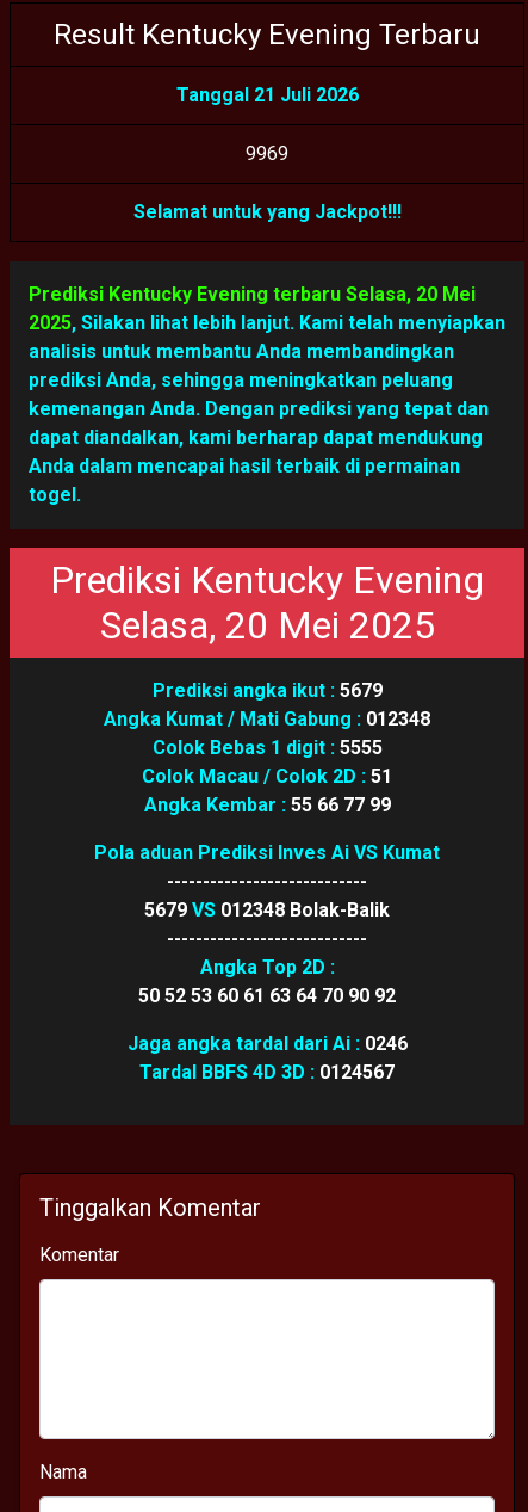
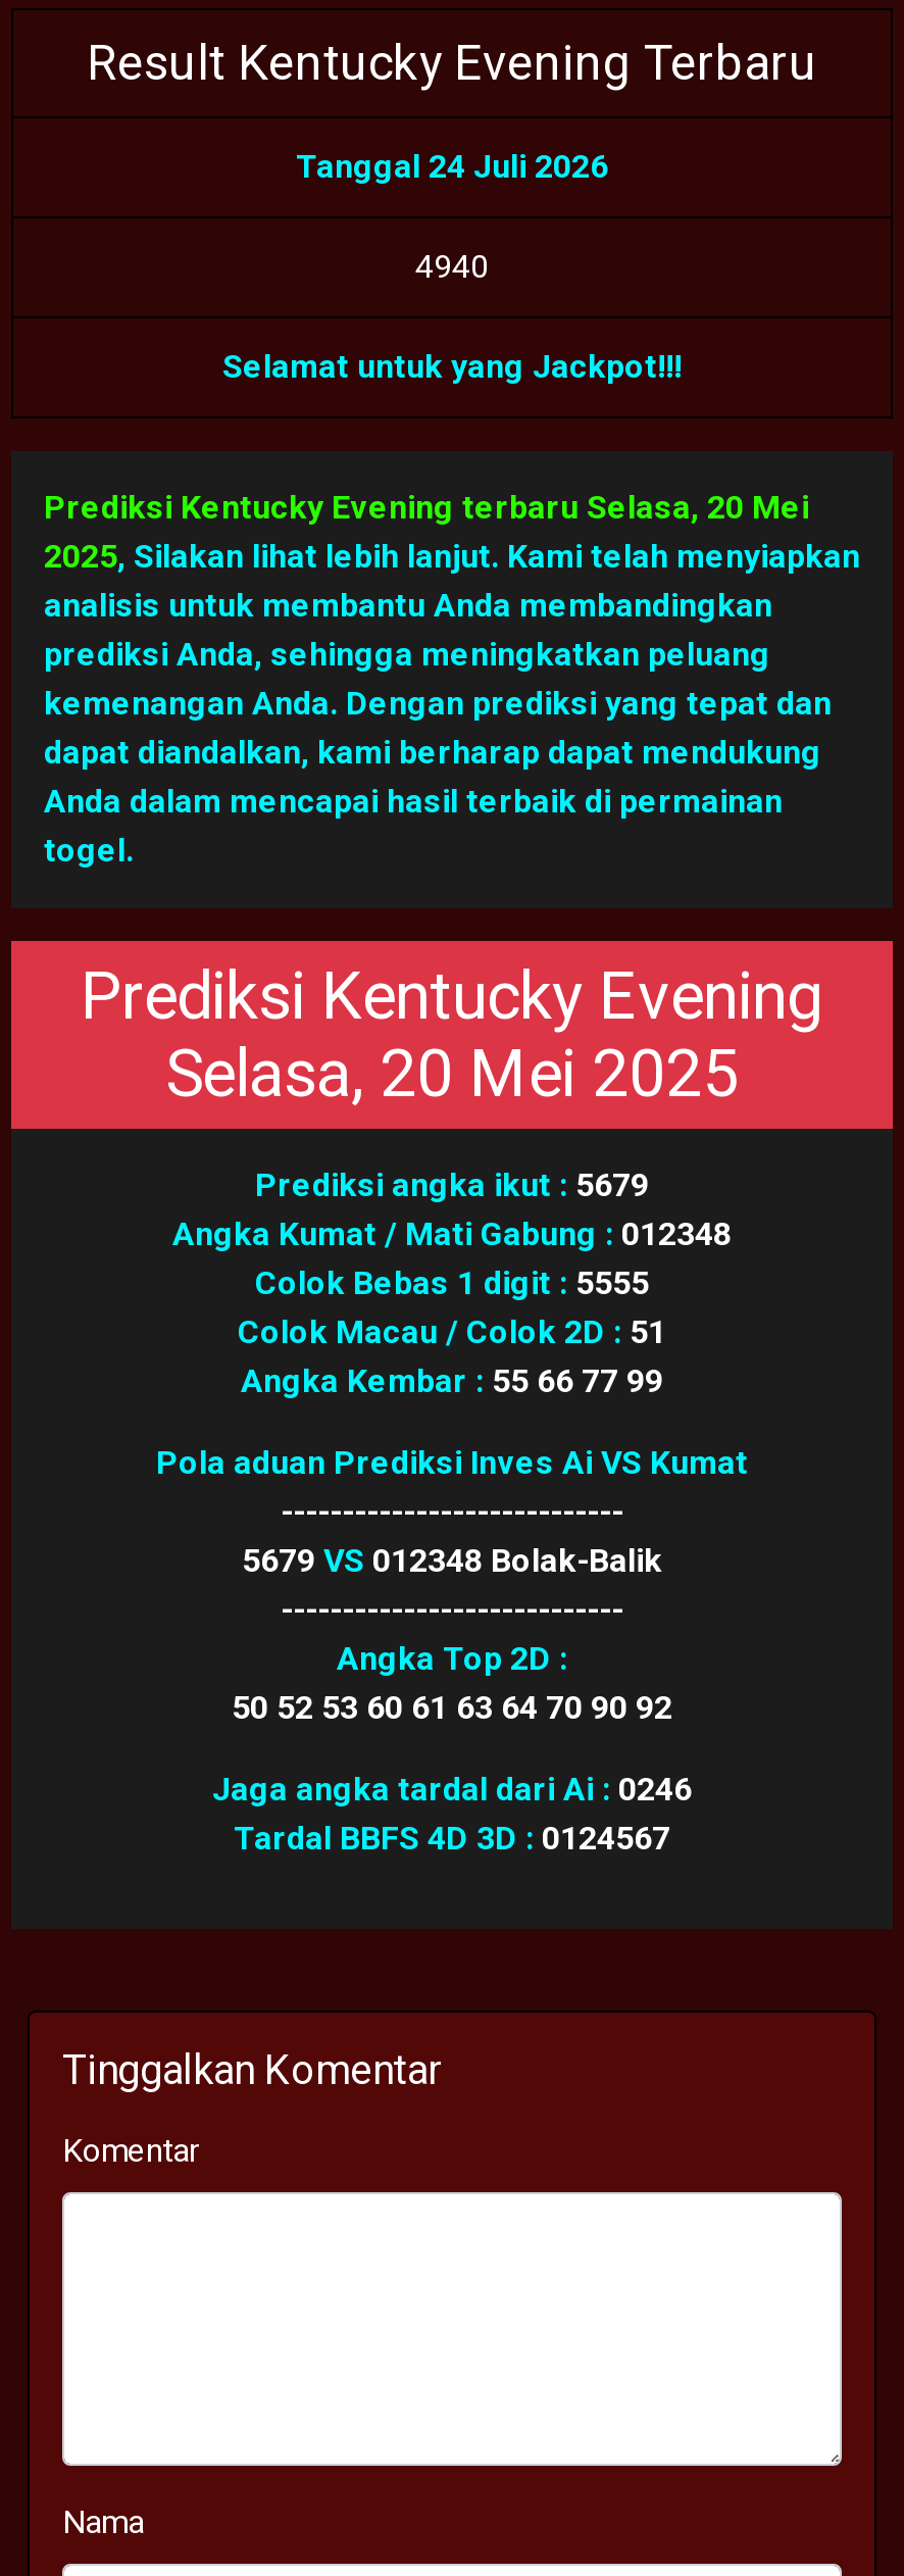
- Tanggal 21 Juli 2026
+ Tanggal 24 Juli 2026

- 9969
+ 4940
